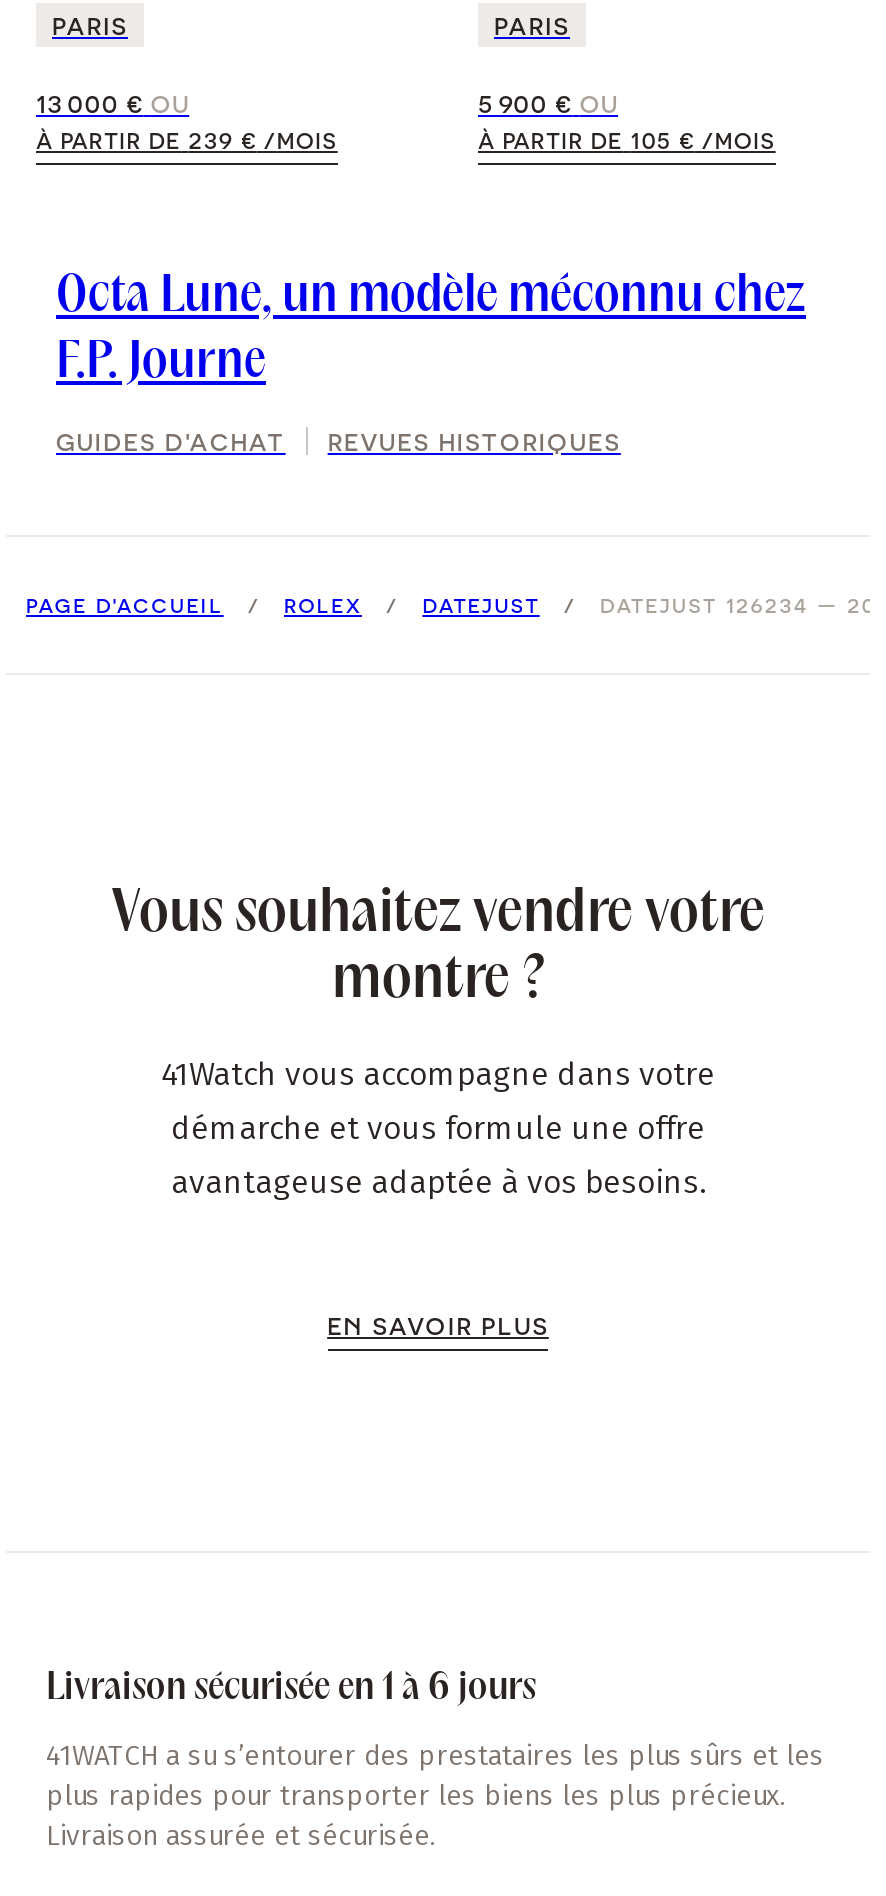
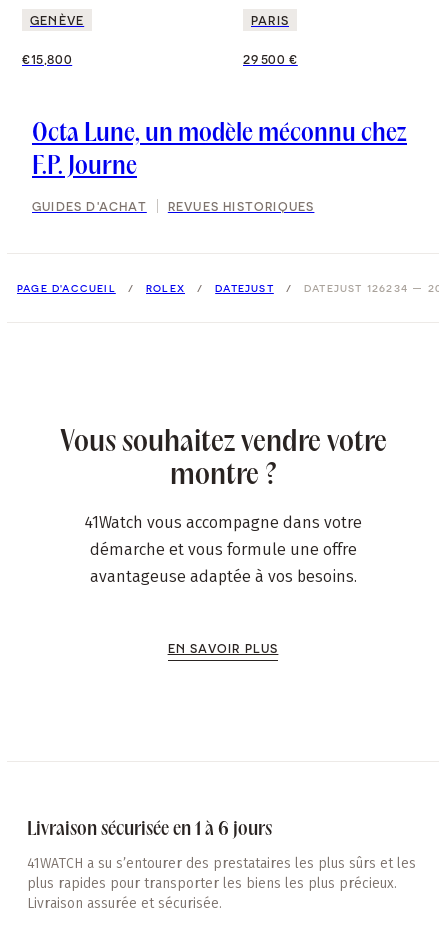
- PARIS
+ GENÈVE

- 13 000 € OU
- À PARTIR DE 239 €/MOIS
+ €15,800

- 5 900 € OU
- À PARTIR DE 105 €/MOIS
+ 29 500 €
